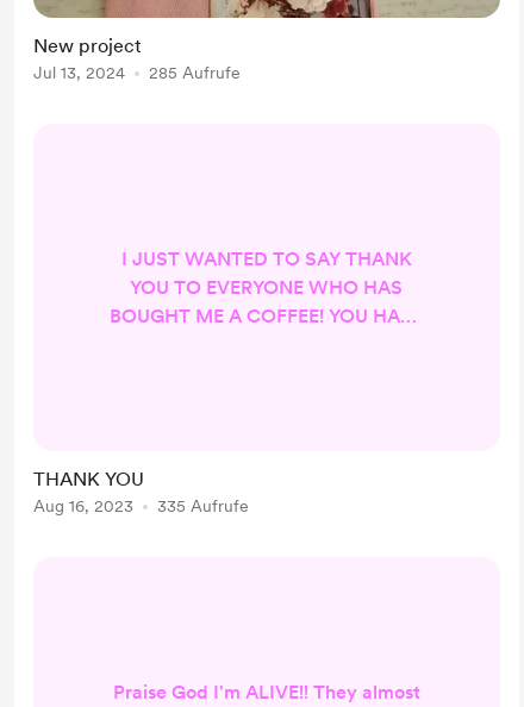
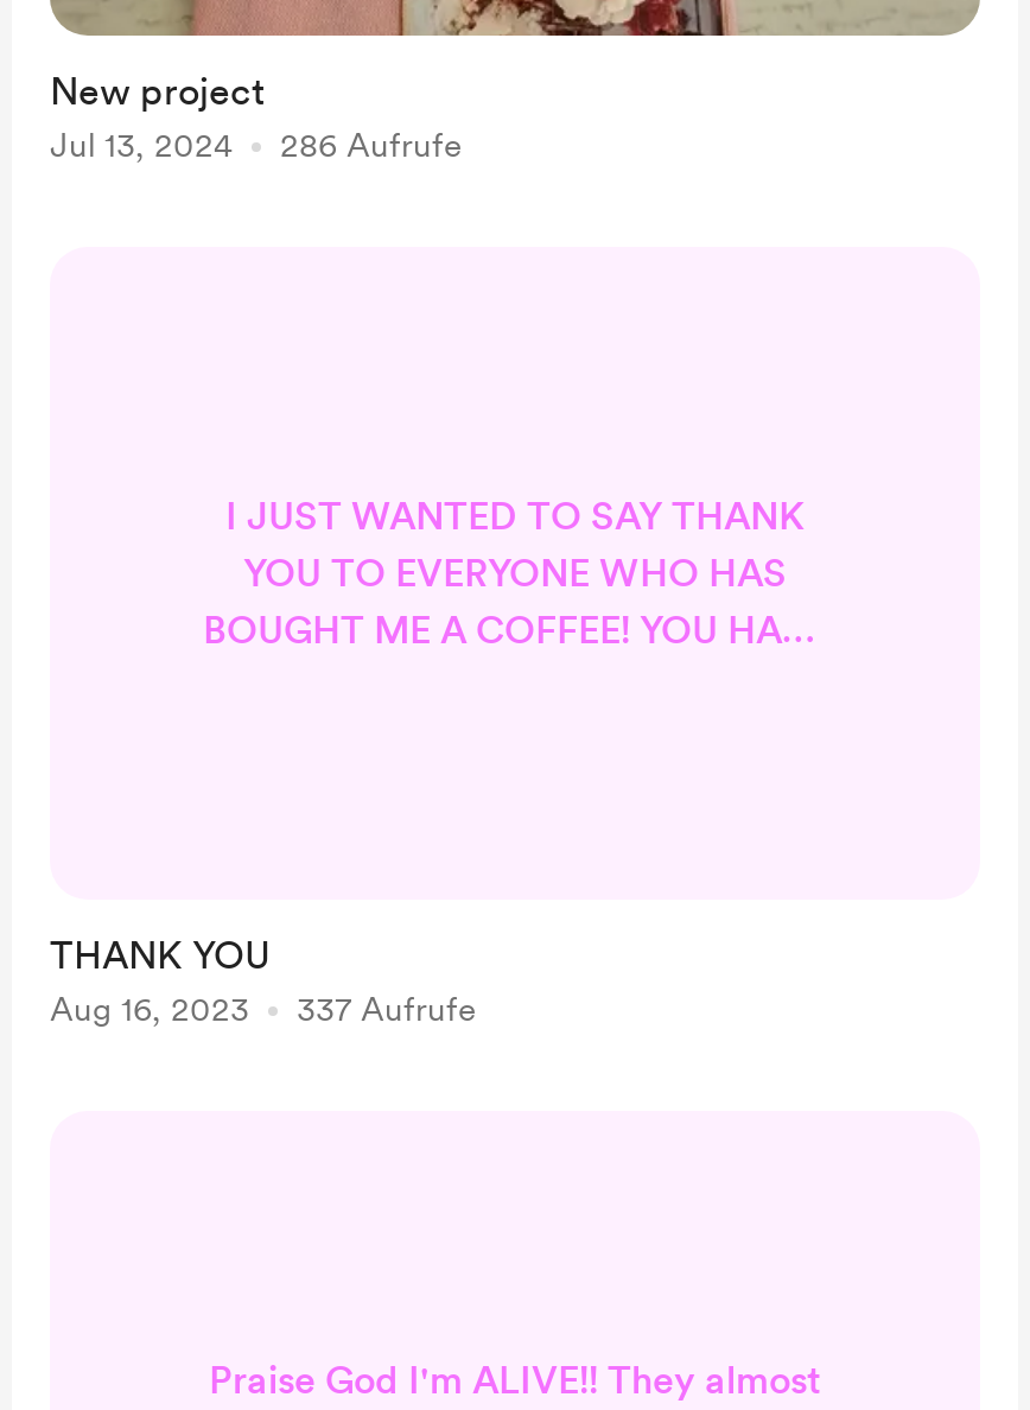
- Jul 13, 2024 285 Aufrufe
+ Jul 13, 2024 286 Aufrufe

- Aug 16, 2023 335 Aufrufe
+ Aug 16, 2023 337 Aufrufe
